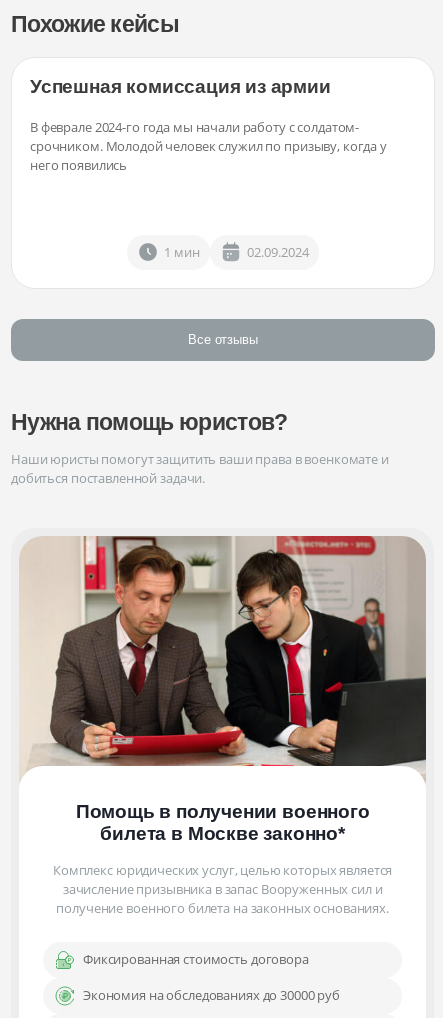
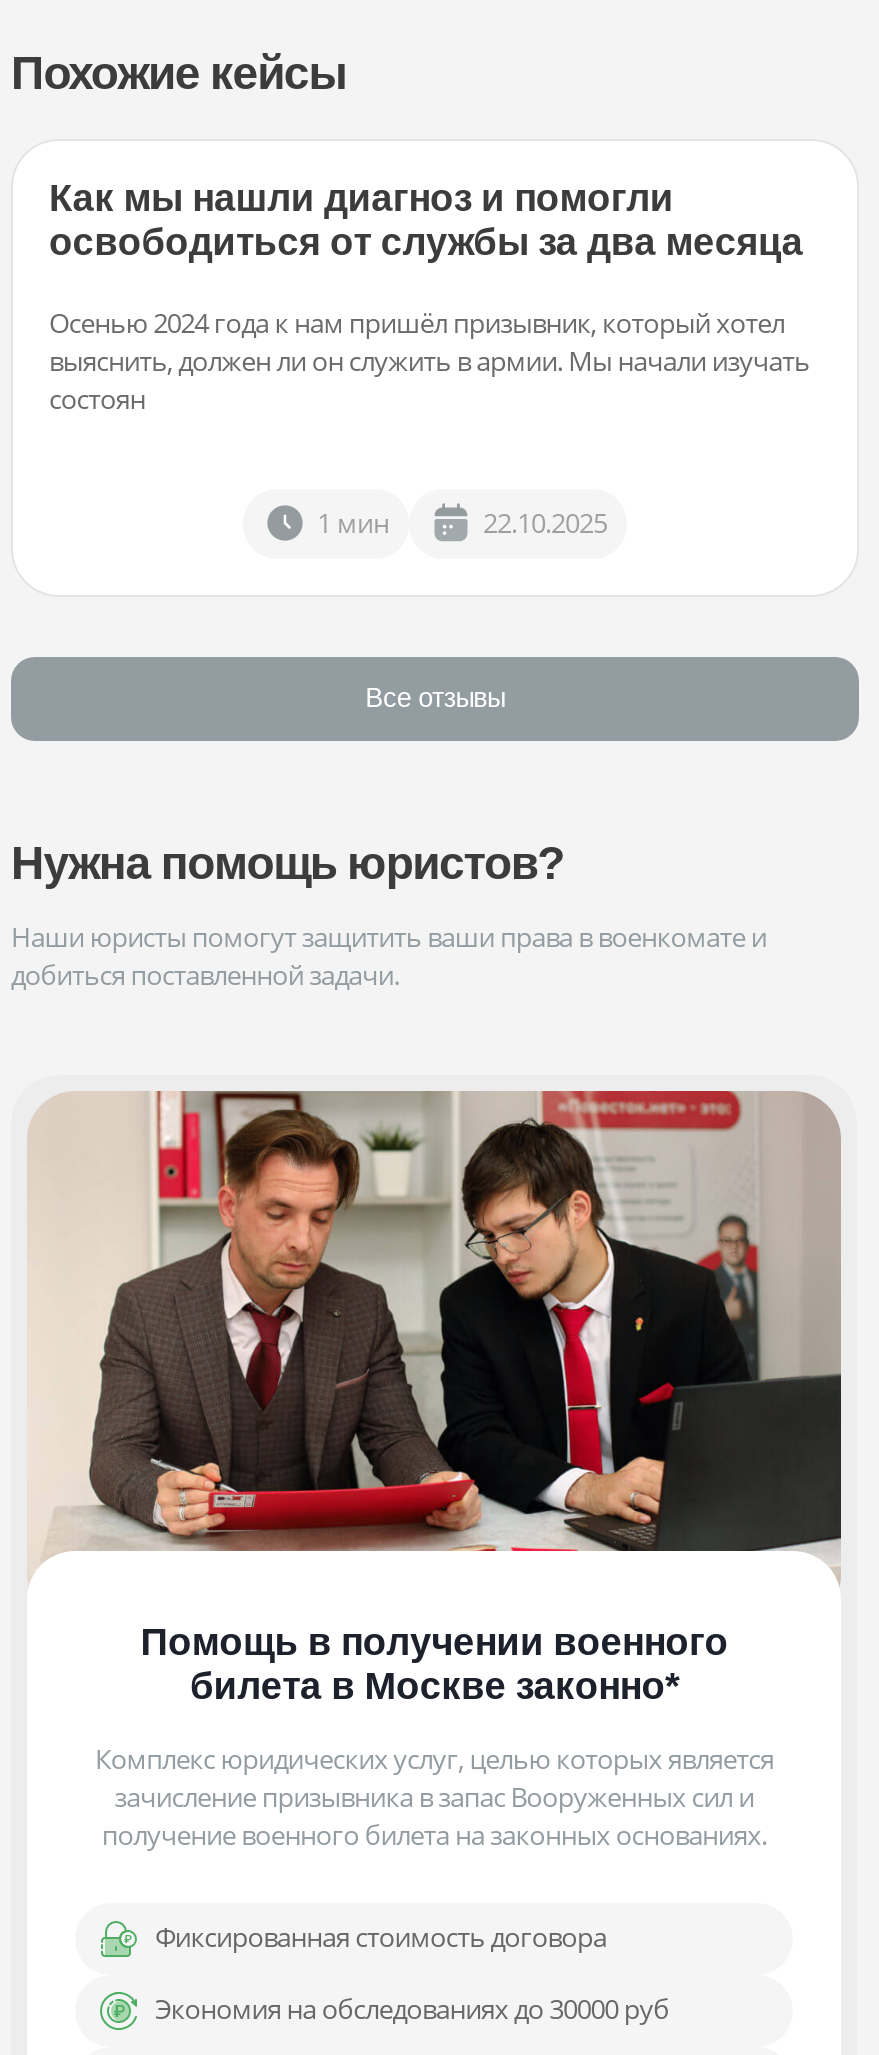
- Успешная комиссация из армии
+ Как мы нашли диагноз и помогли
+ освободиться от службы за два месяца

- В феврале 2024-го года мы начали работу с солдатом-
- срочником. Молодой человек служил по призыву, когда у
- него появились
+ Осенью 2024 года к нам пришёл призывник, который хотел
+ выяснить, должен ли он служить в армии. Мы начали изучать
+ состоян

- 02.09.2024
+ 22.10.2025
